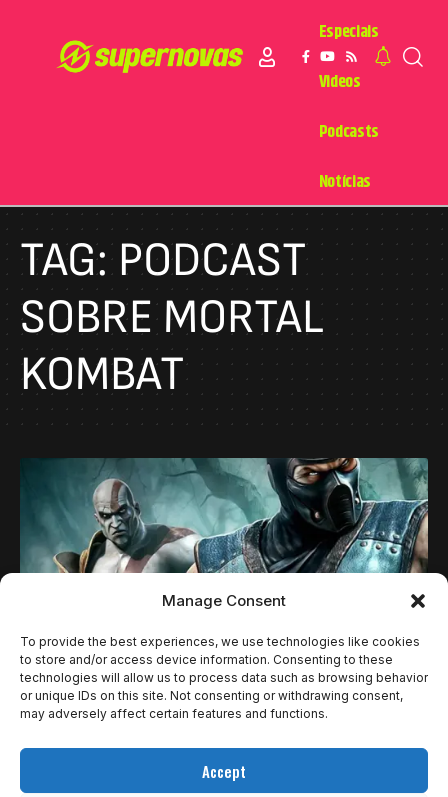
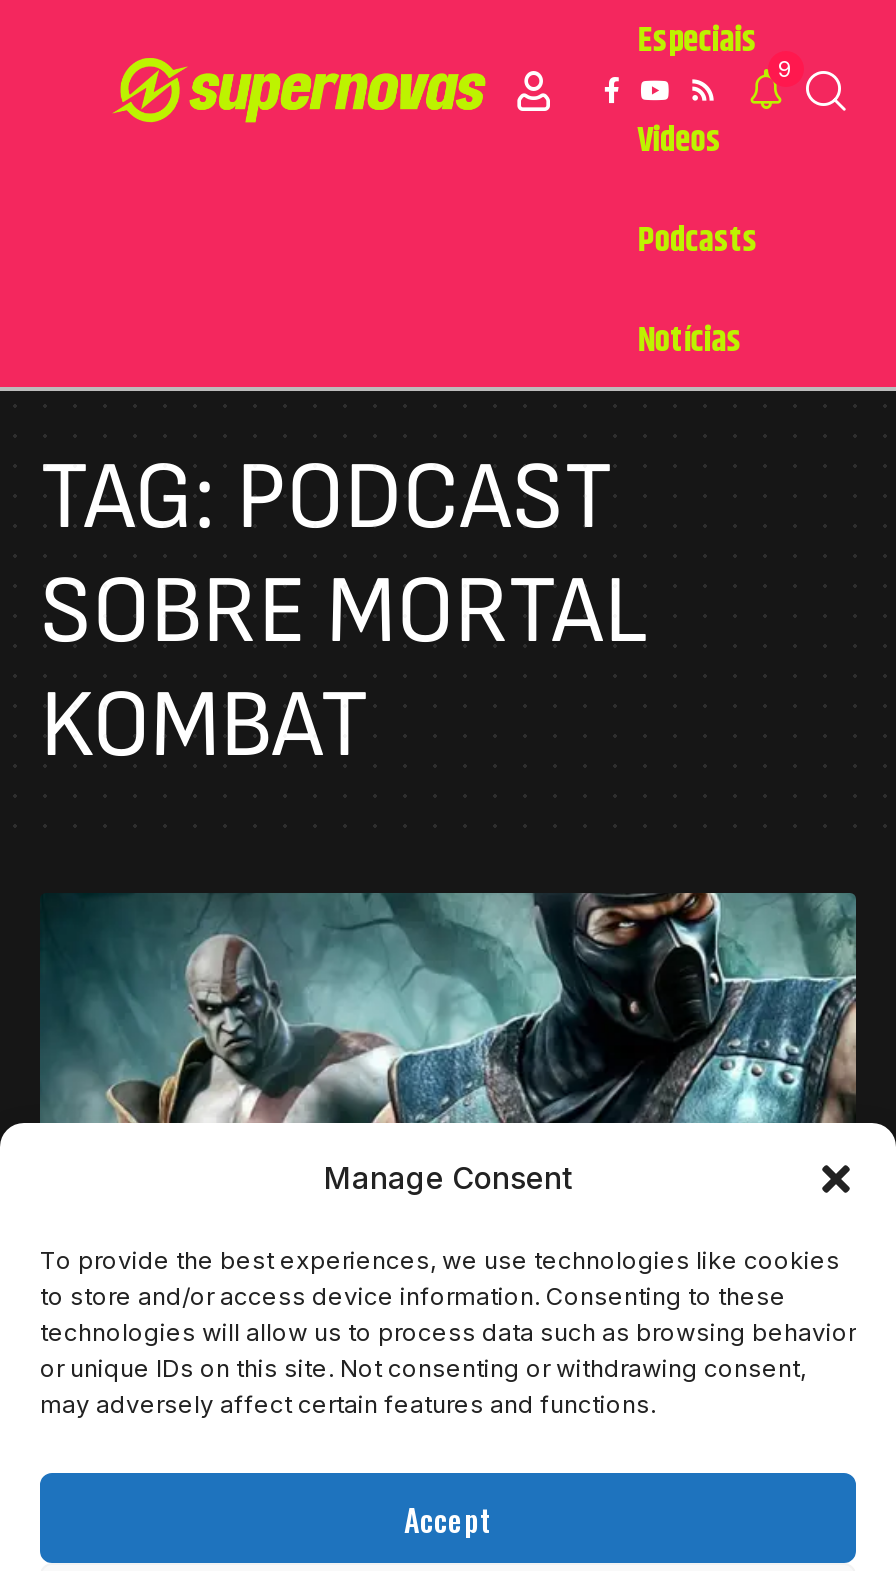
+ 9
